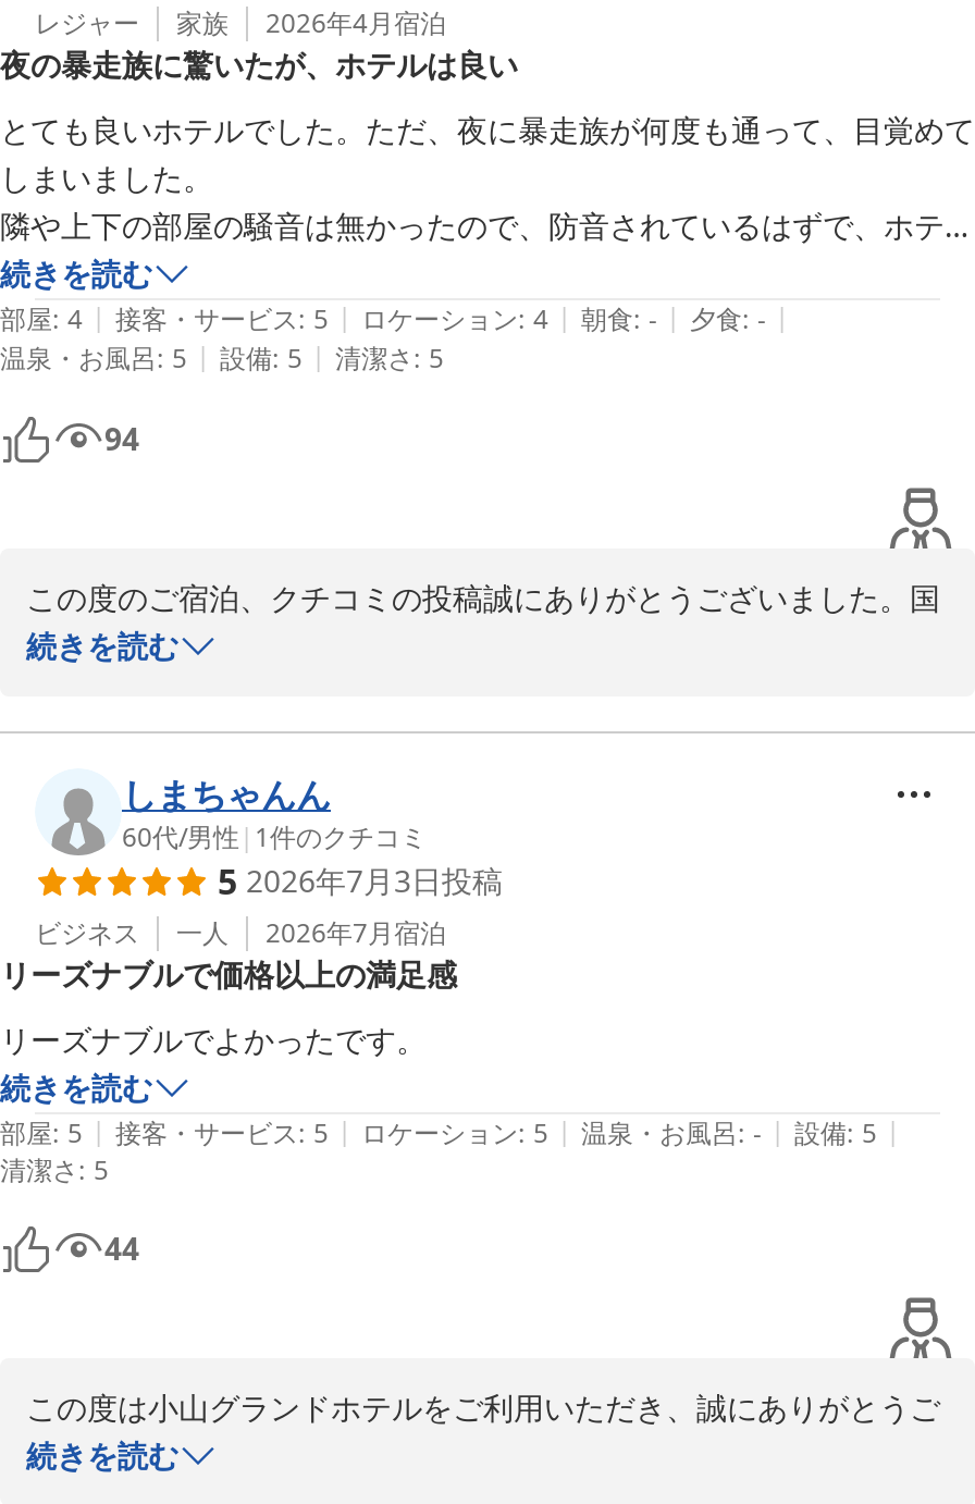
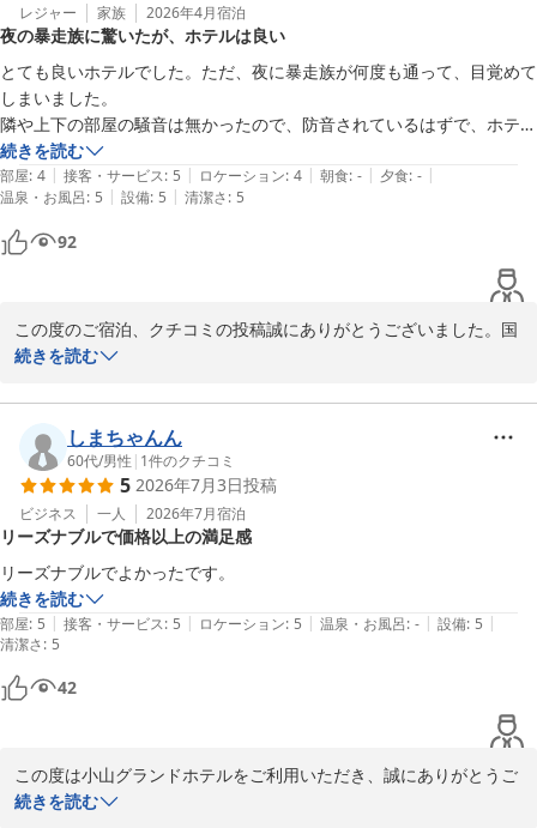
- 94
+ 92

- 44
+ 42
